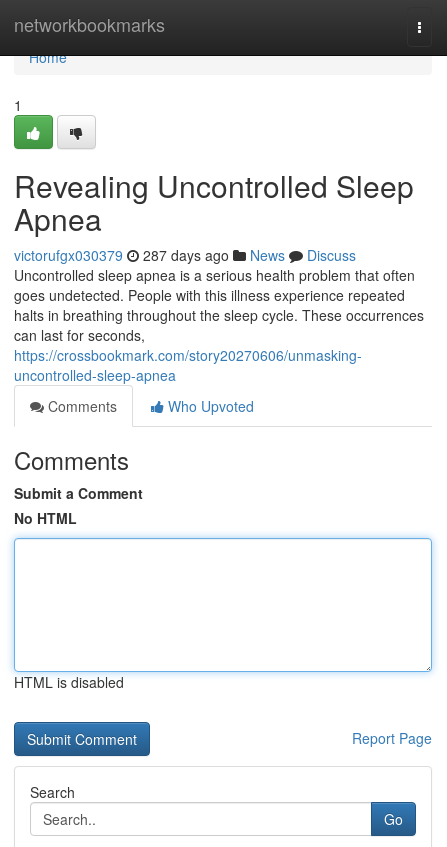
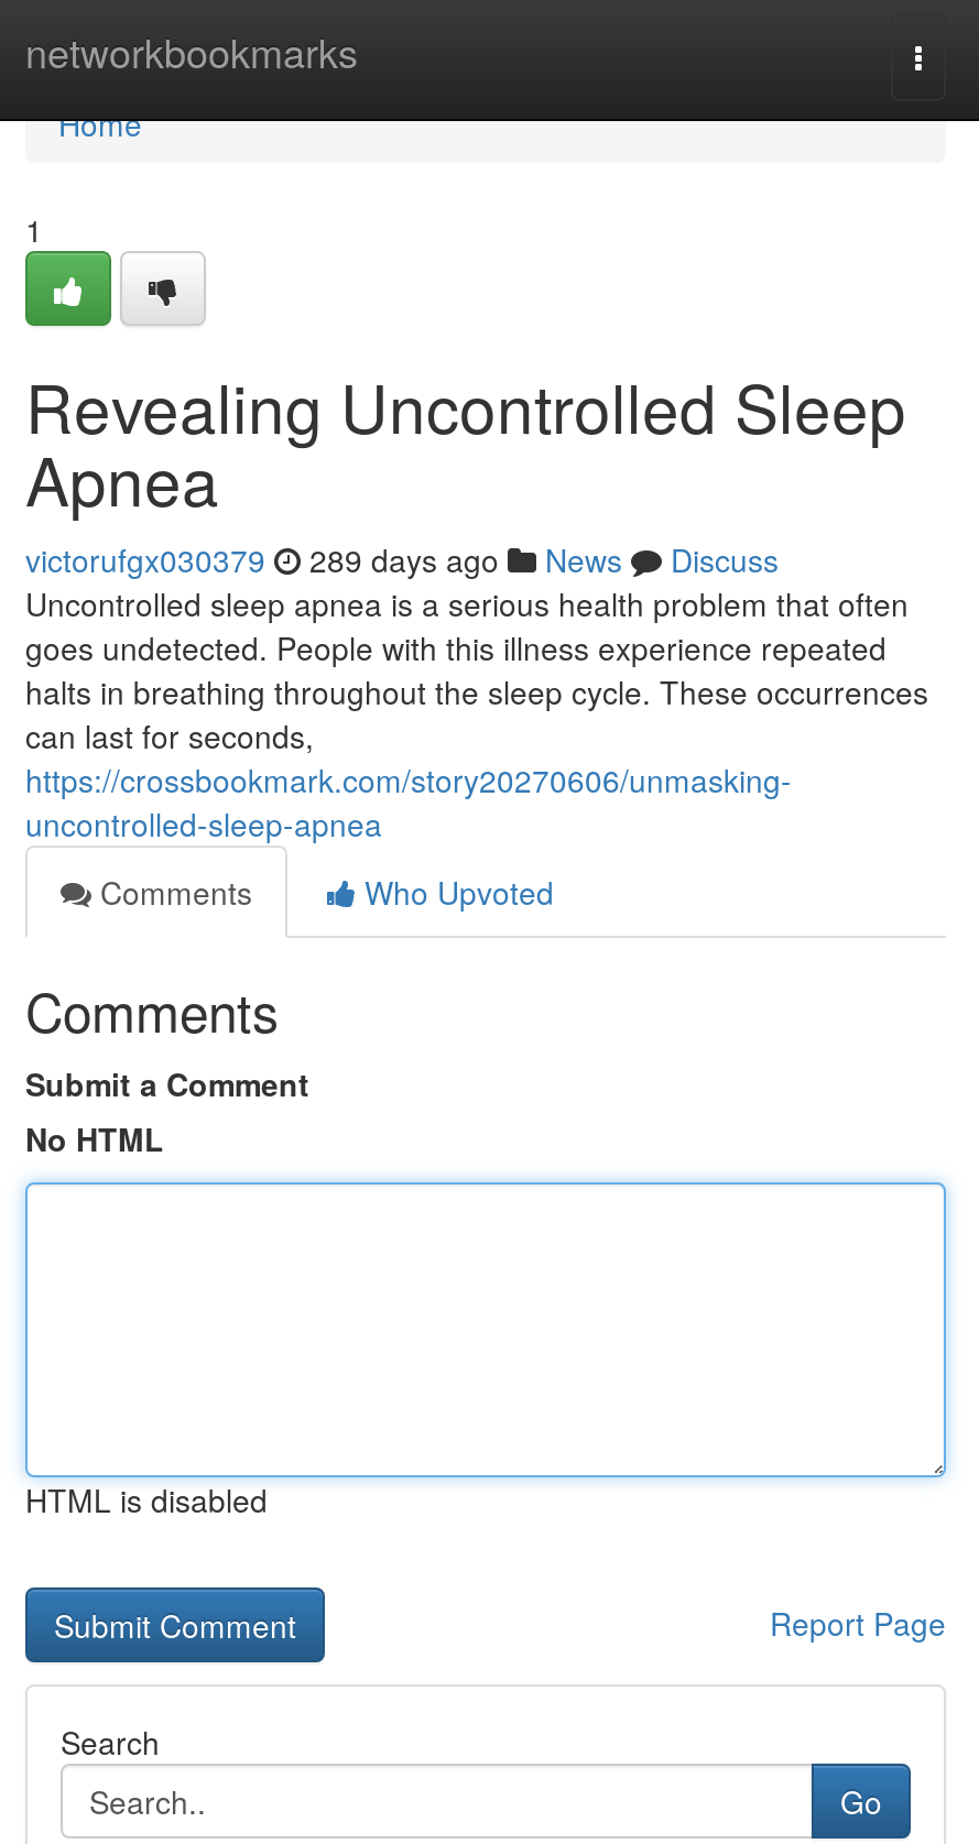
- victorufgx030379 287 days ago News Discuss
+ victorufgx030379 289 days ago News Discuss
